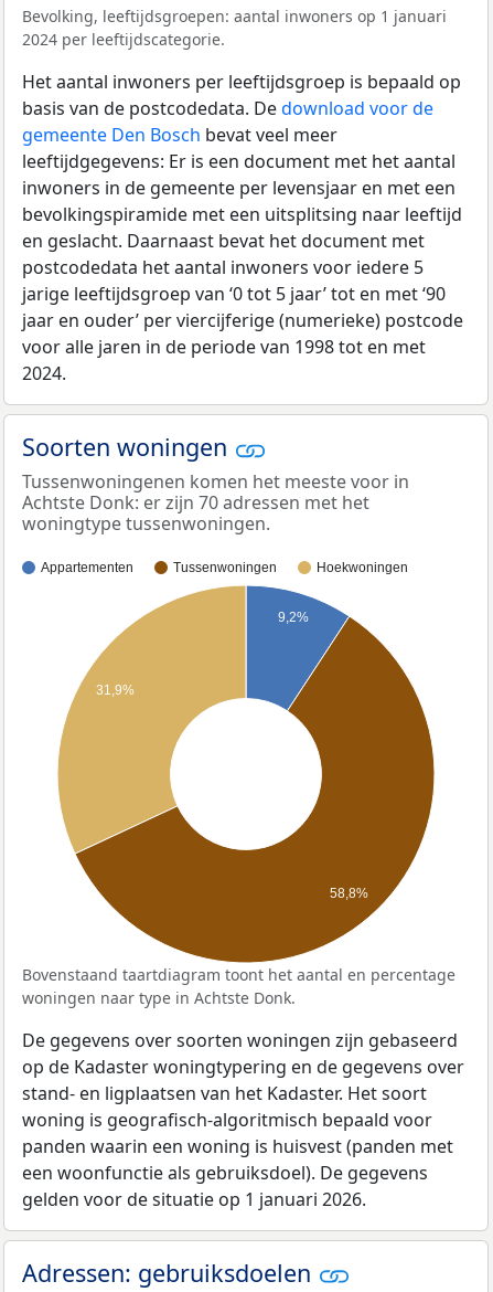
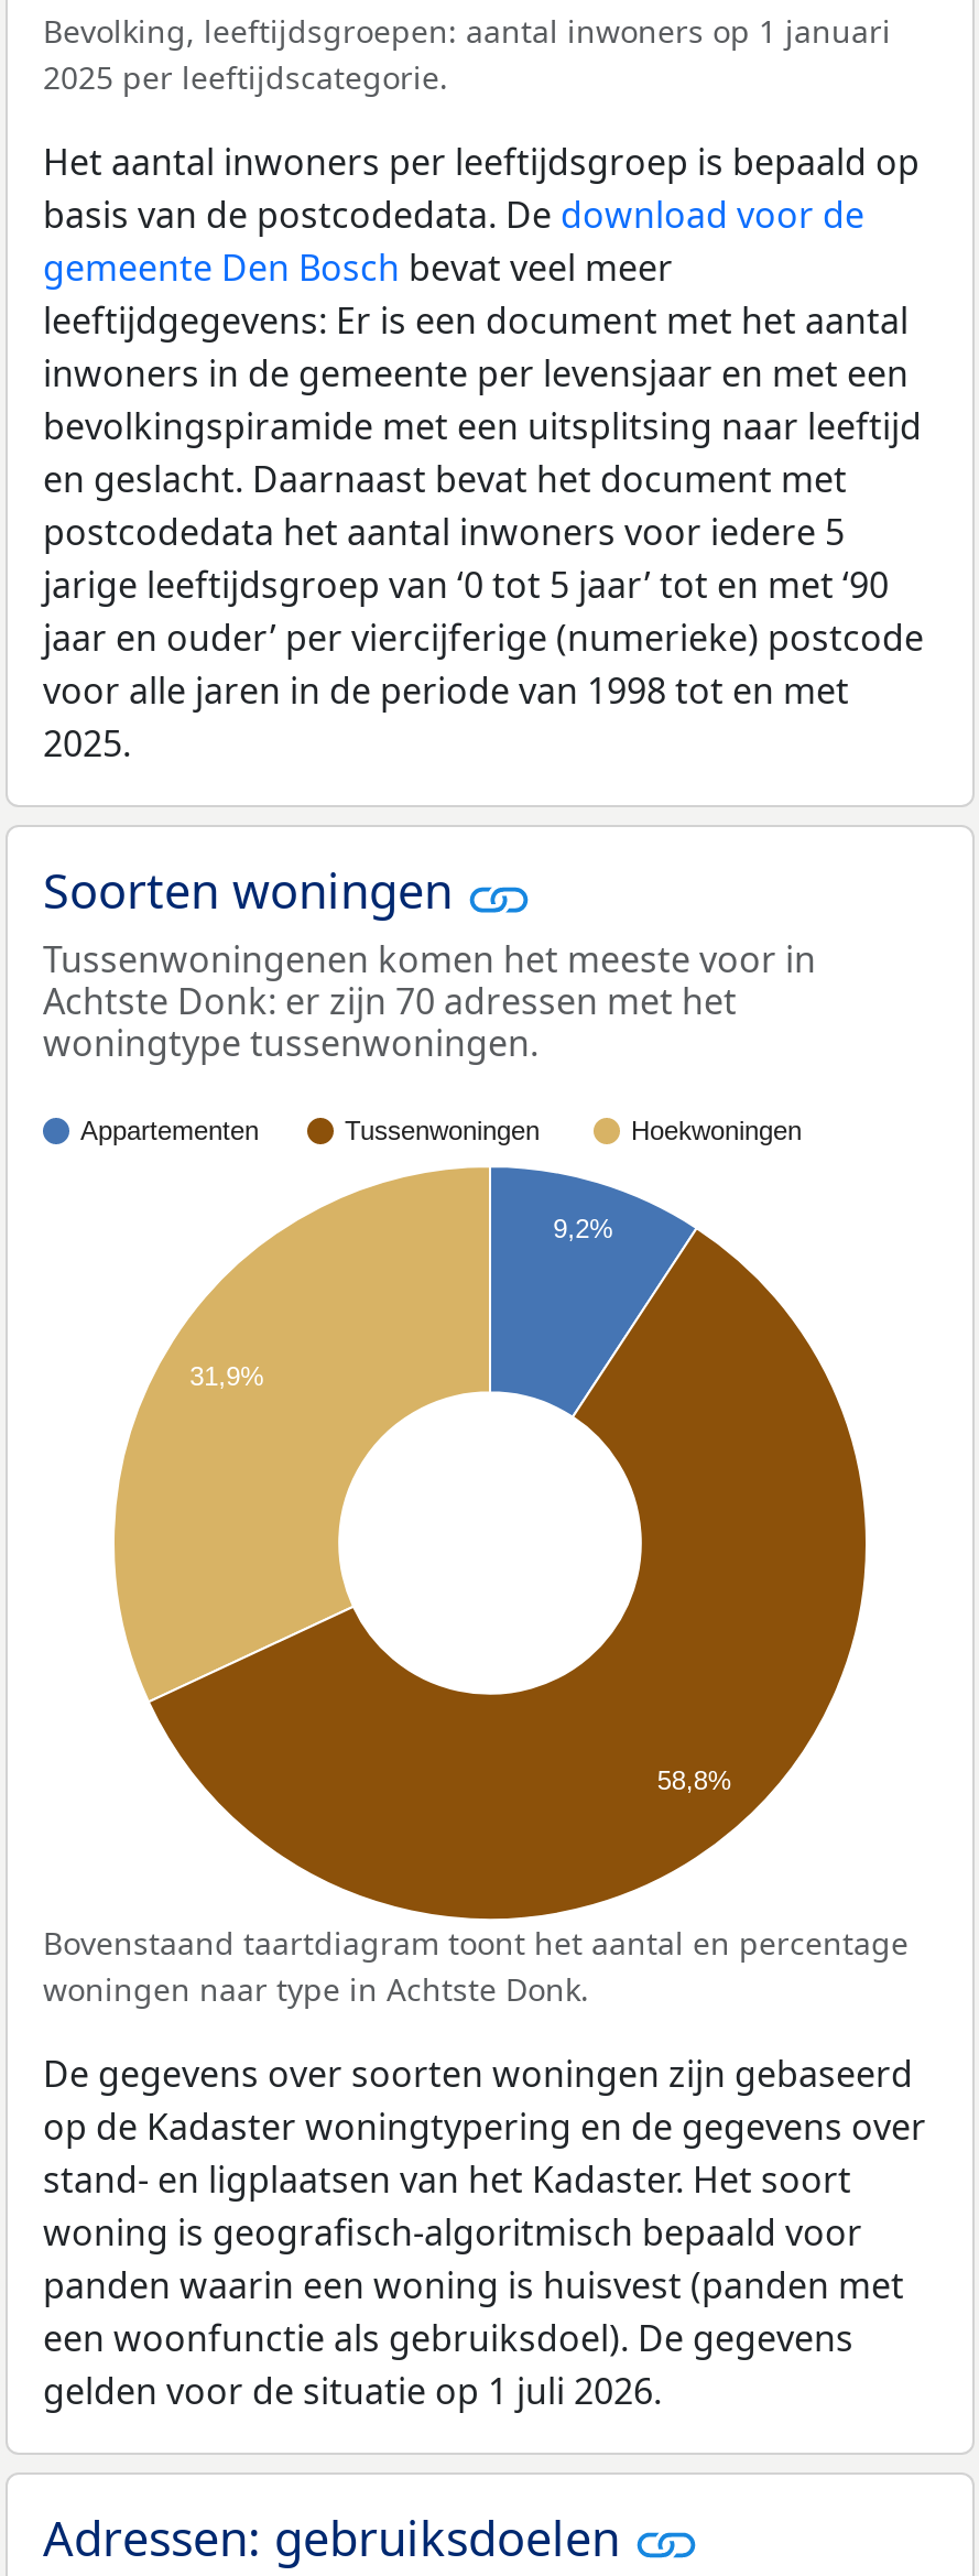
- 2024 per leeftijdscategorie.
+ 2025 per leeftijdscategorie.

- 2024.
+ 2025.

- gelden voor de situatie op 1 januari 2026.
+ gelden voor de situatie op 1 juli 2026.
